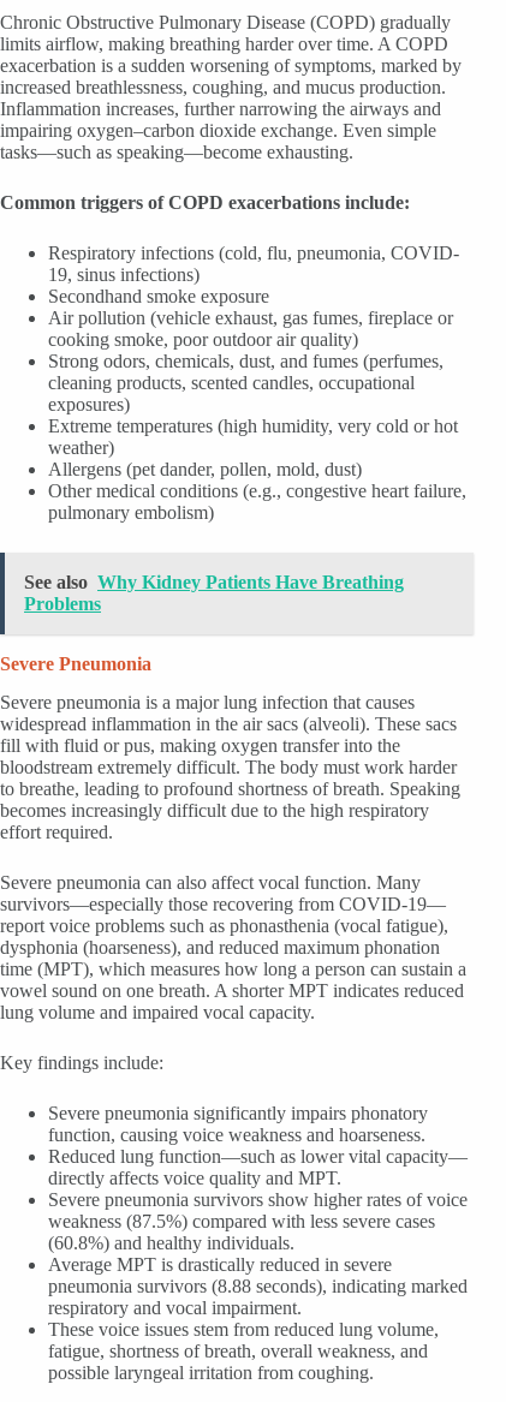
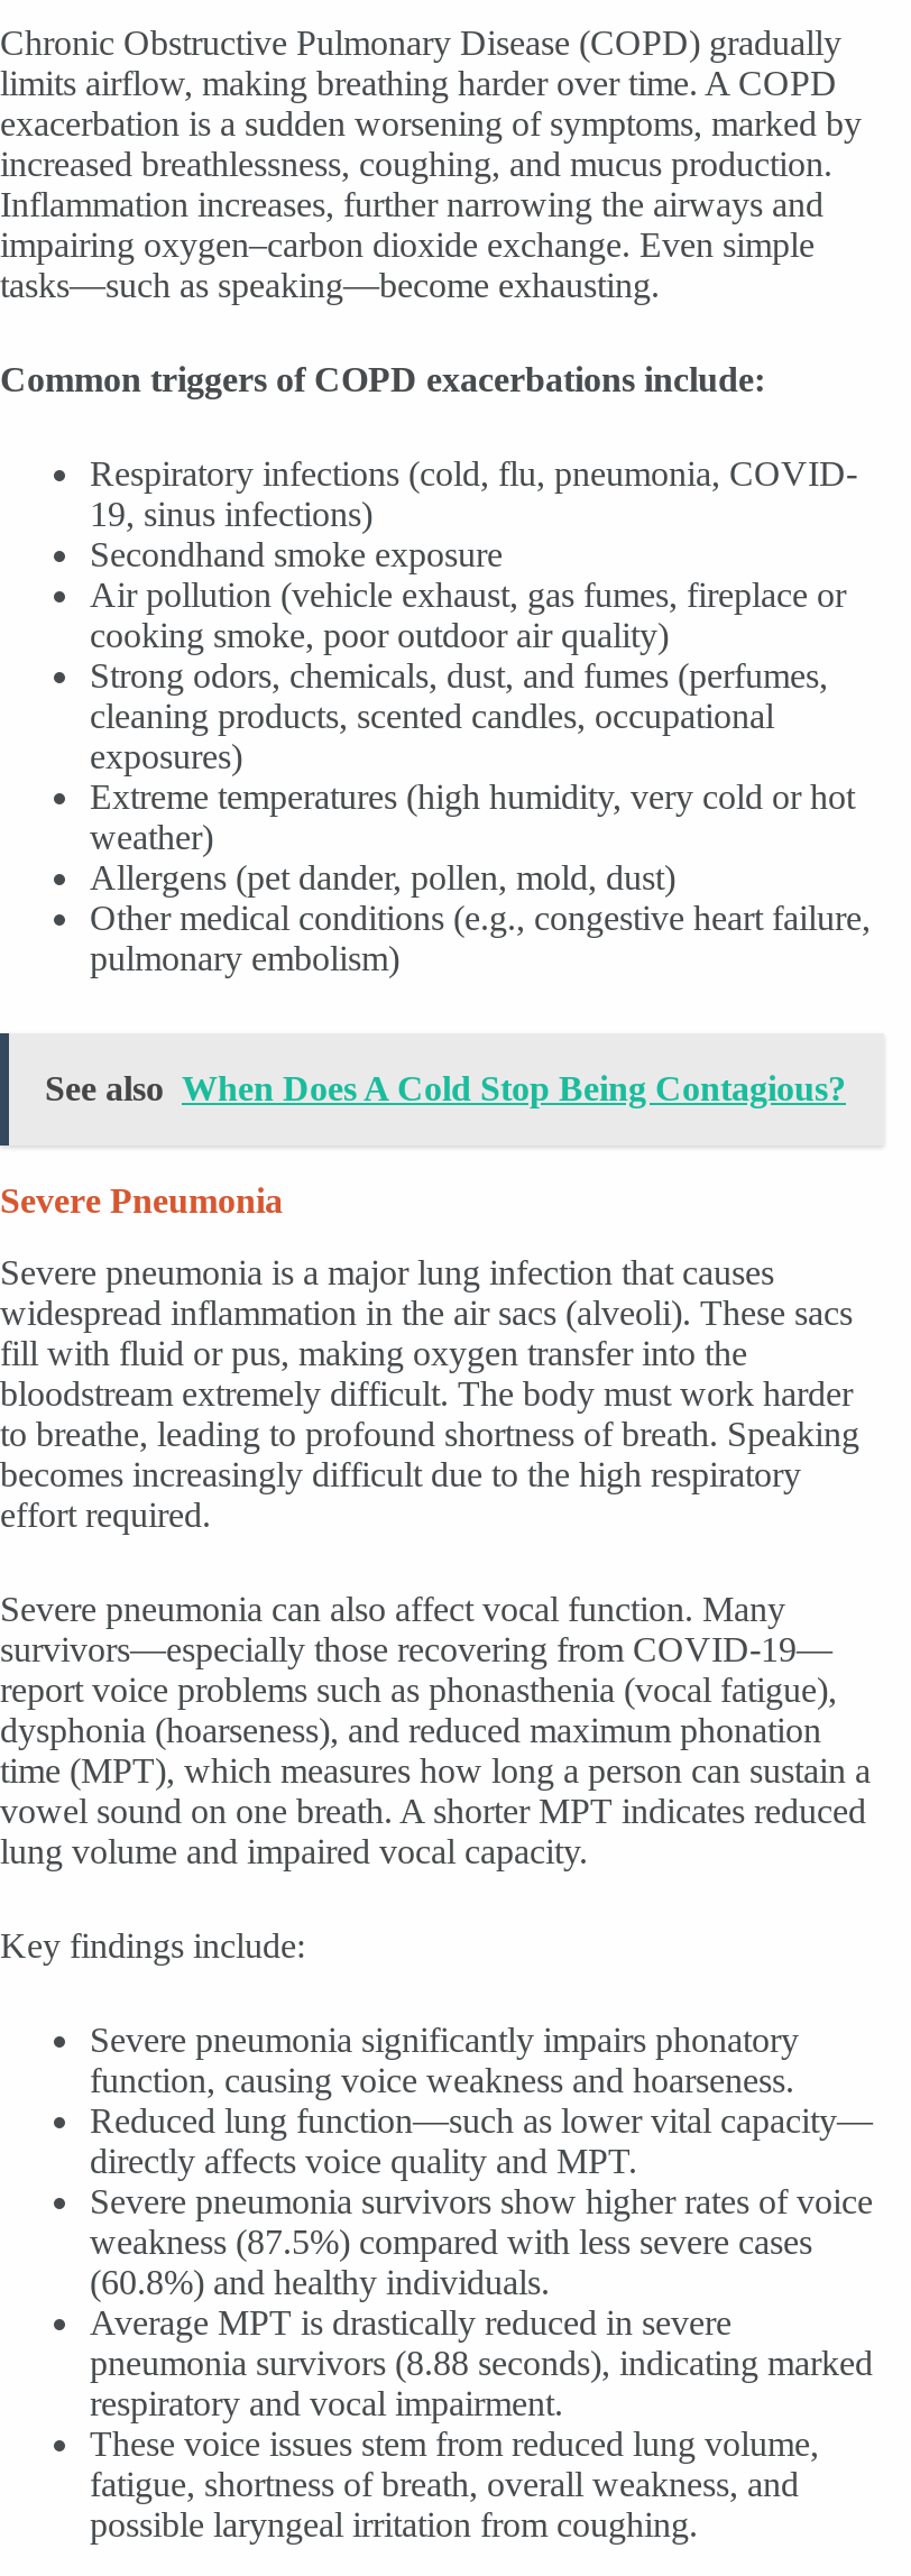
- See also Why Kidney Patients Have Breathing
- Problems
+ See also When Does A Cold Stop Being Contagious?
